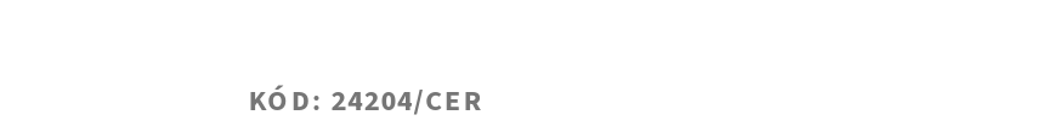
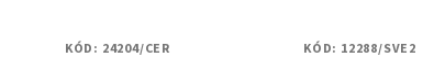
+ KÓD: 12288/SVE2
